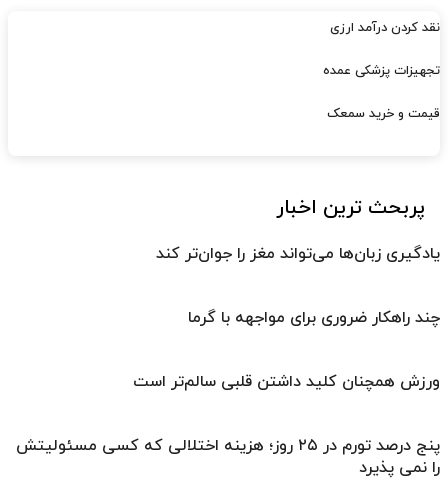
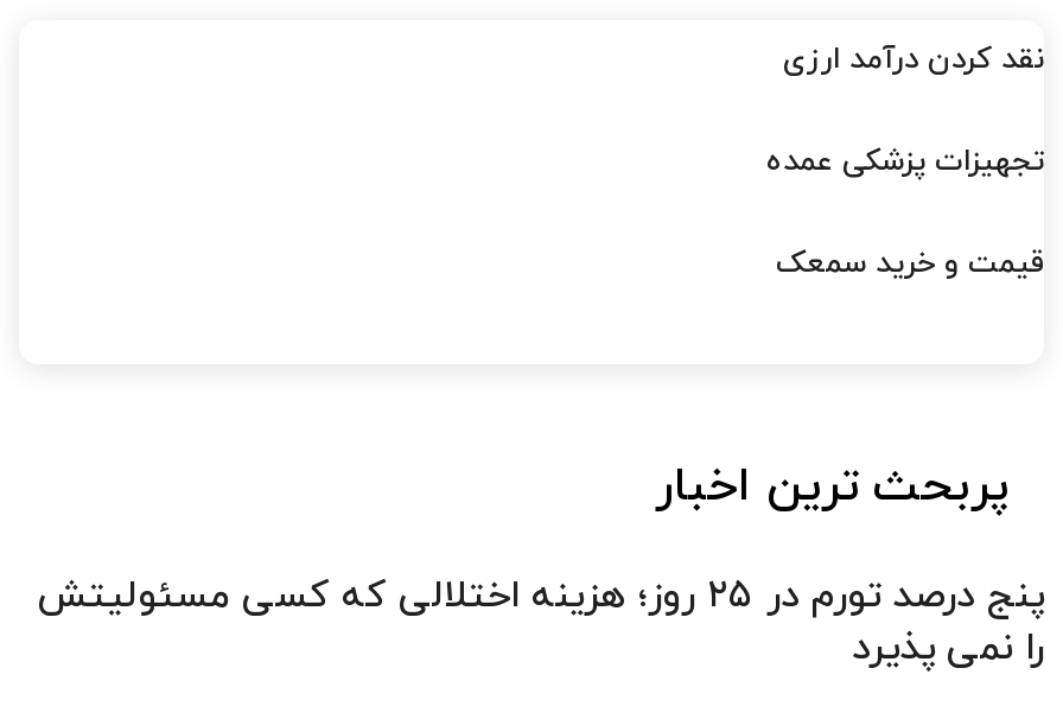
- یادگیری زبان‌ها می‌تواند مغز را جوان‌تر کند
- چند راهکار ضروری برای مواجهه با گرما
- ورزش همچنان کلید داشتن قلبی سالم‌تر است
